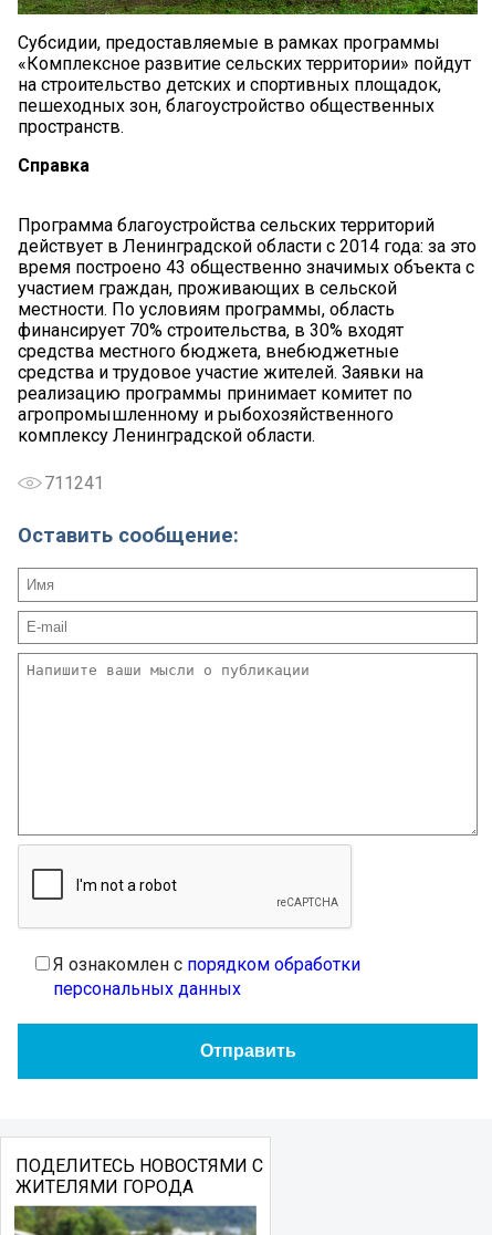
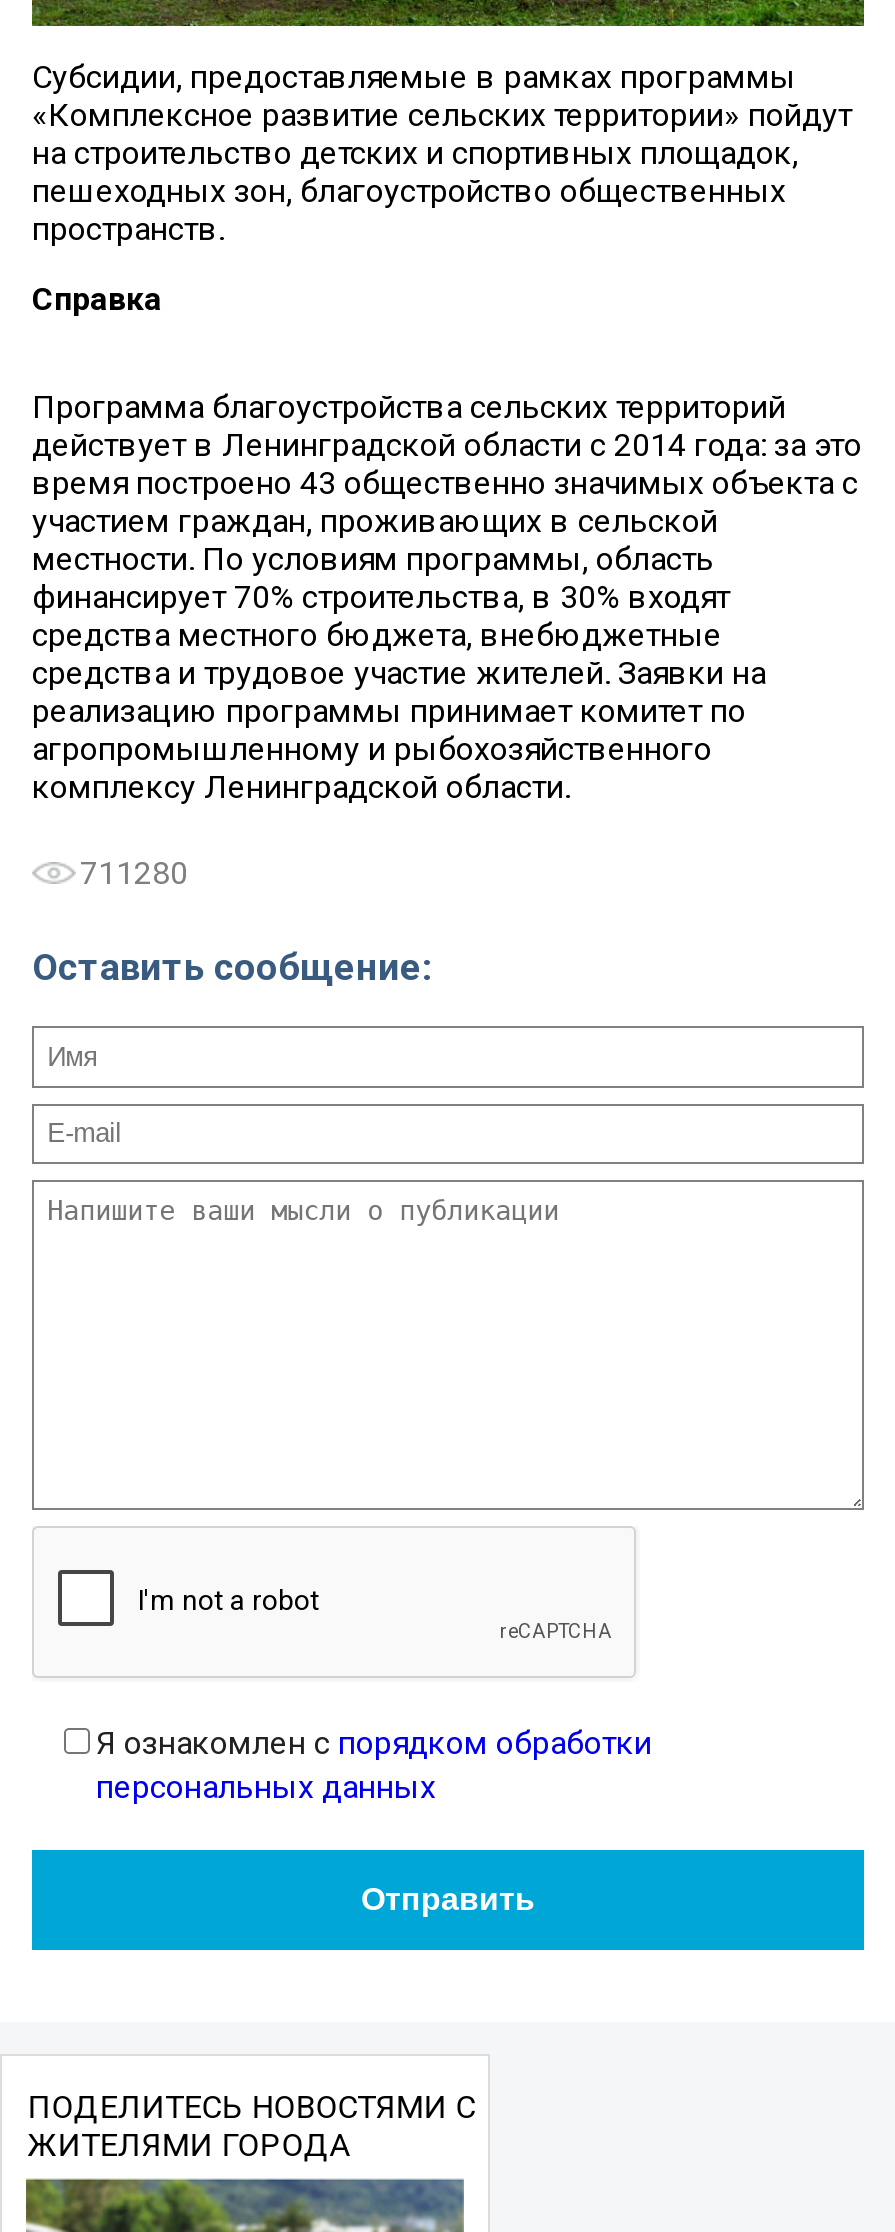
- 711241
+ 711280
